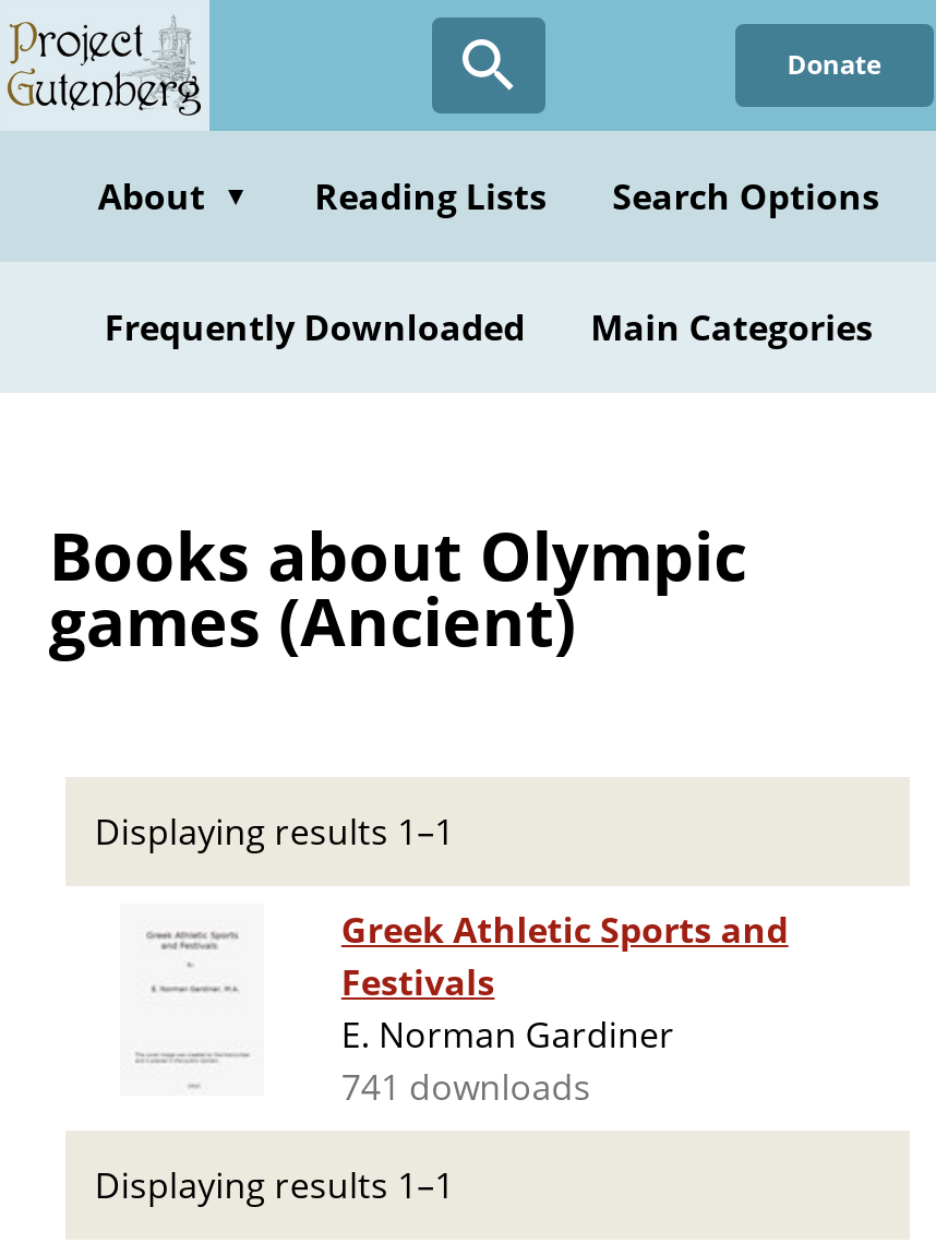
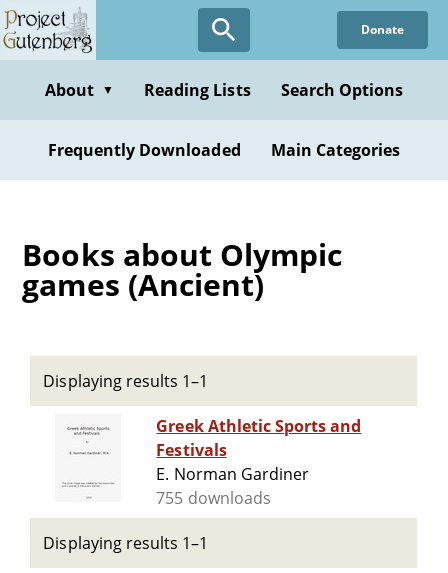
- 741 downloads
+ 755 downloads
